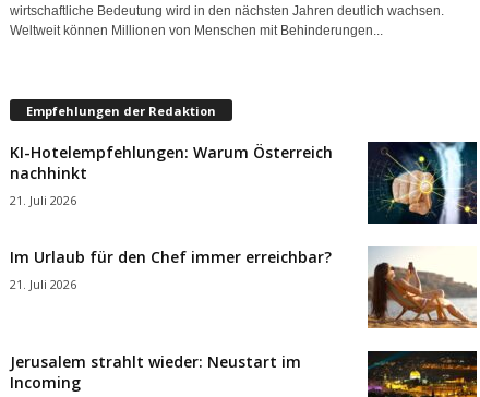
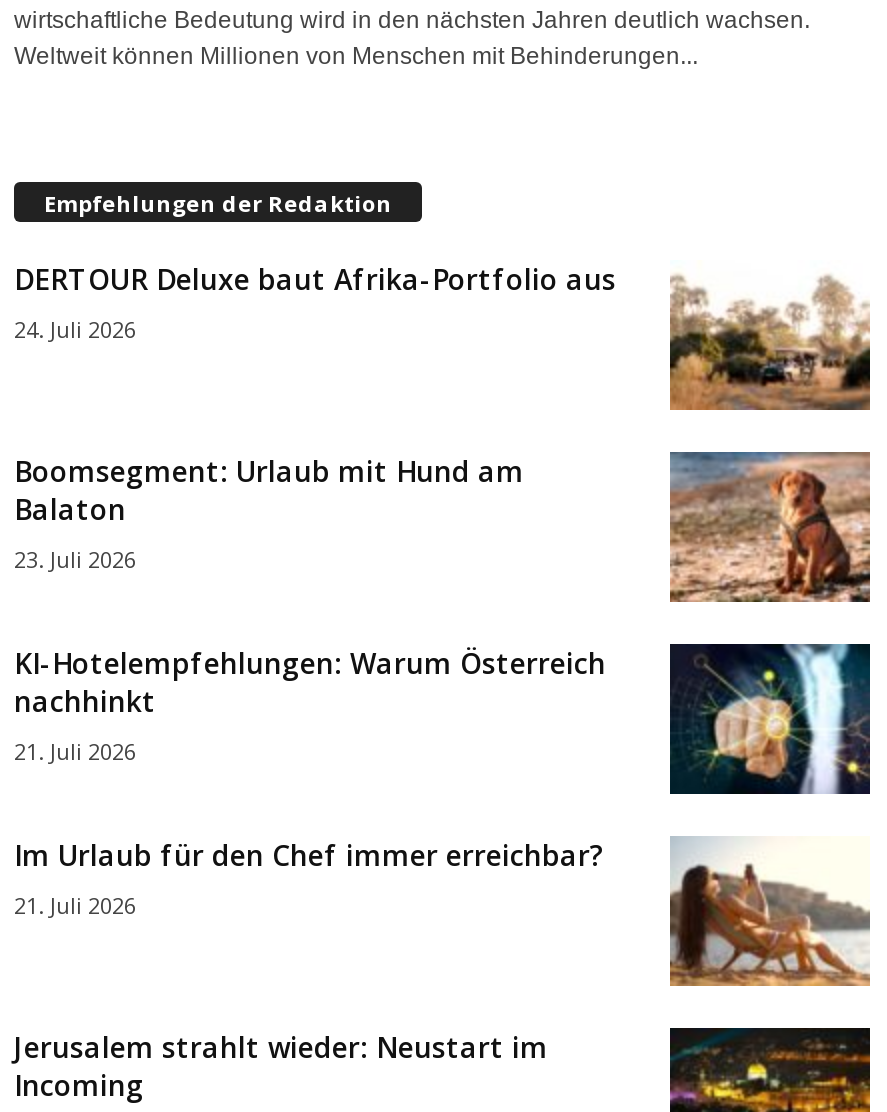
+ [image]
+ DERTOUR Deluxe baut Afrika-Portfolio aus
+ 24. Juli 2026

+ Boomsegment: Urlaub mit Hund am
+ Balaton
+ 23. Juli 2026

+ [image]
